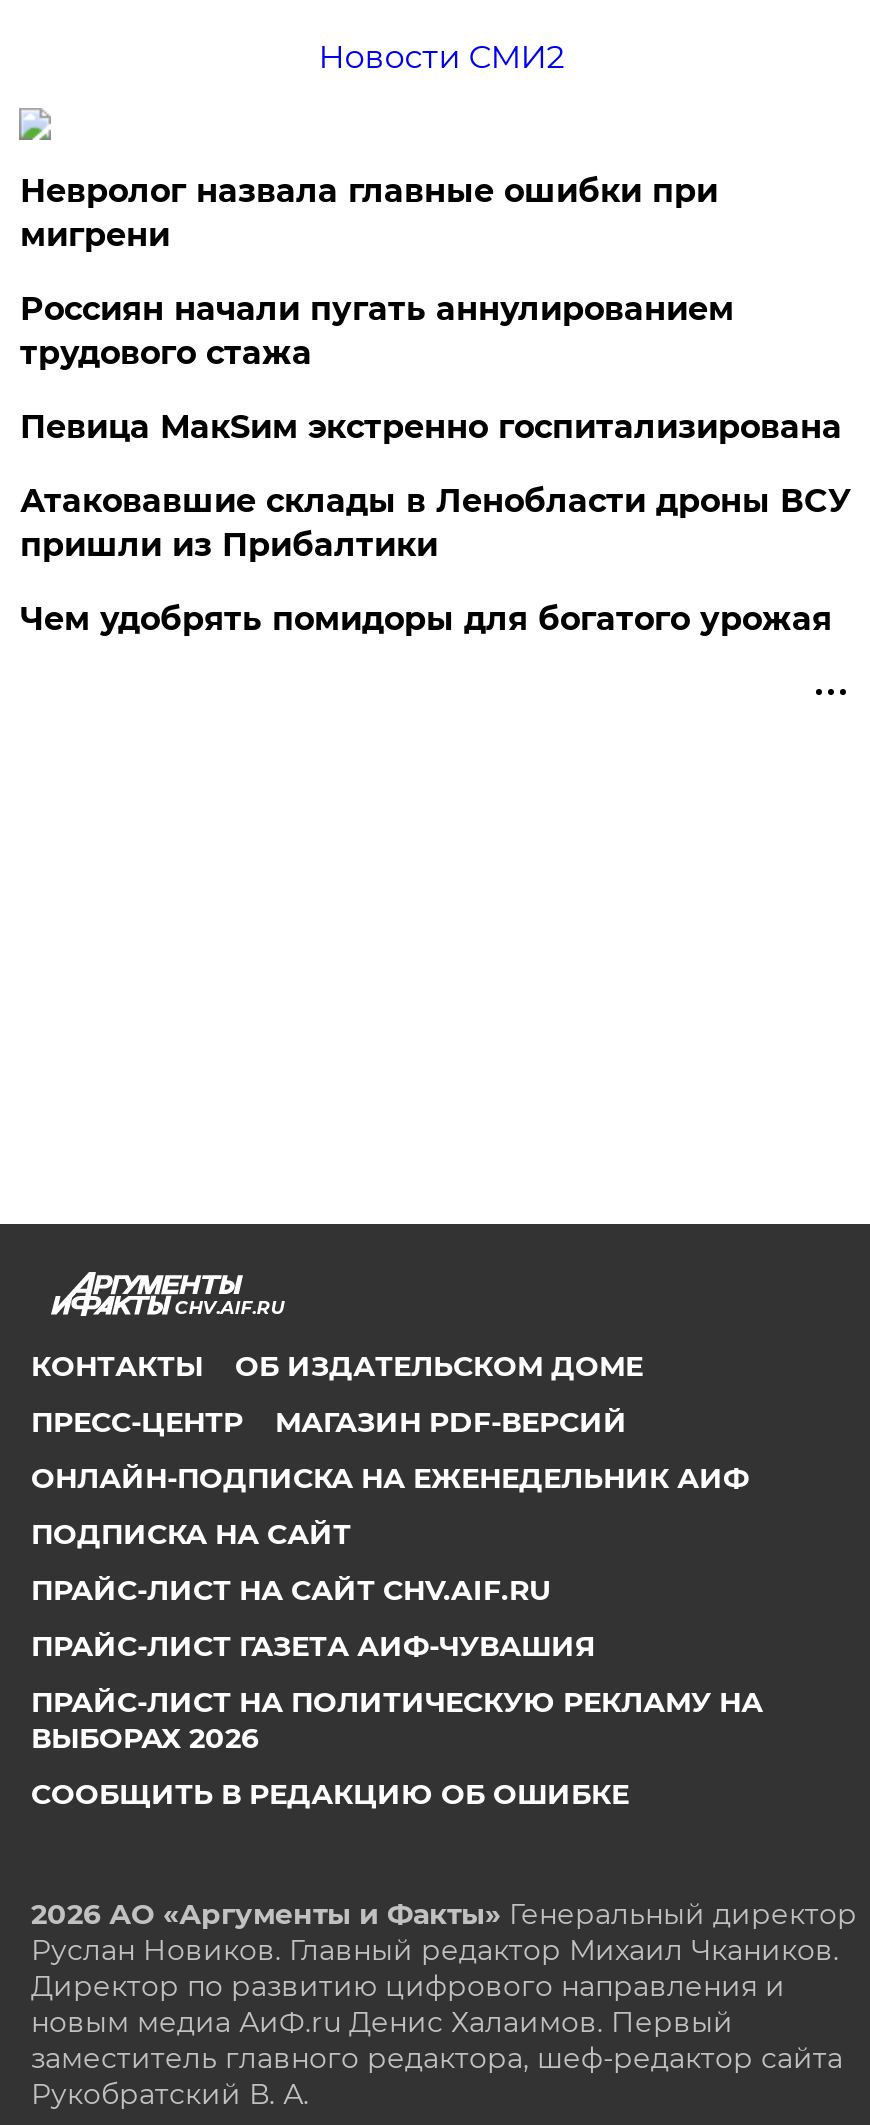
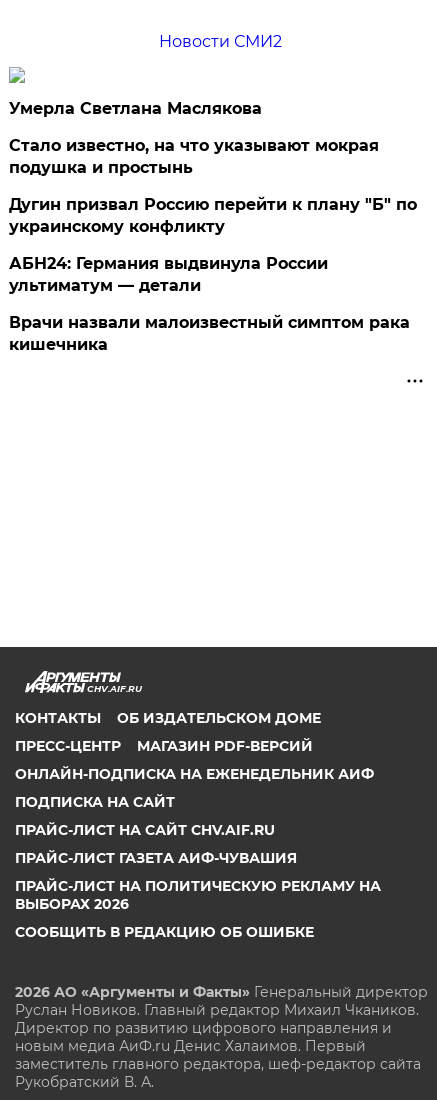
- Невролог назвала главные ошибки при
- мигрени
+ Умерла Светлана Маслякова

- Россиян начали пугать аннулированием
- трудового стажа
+ Стало известно, на что указывают мокрая
+ подушка и простынь

- Певица МакSим экстренно госпитализирована
+ Дугин призвал Россию перейти к плану "Б" по
+ украинскому конфликту

- Атаковавшие склады в Ленобласти дроны ВСУ
- пришли из Прибалтики
+ АБН24: Германия выдвинула России
+ ультиматум — детали

- Чем удобрять помидоры для богатого урожая
+ Врачи назвали малоизвестный симптом рака
+ кишечника
